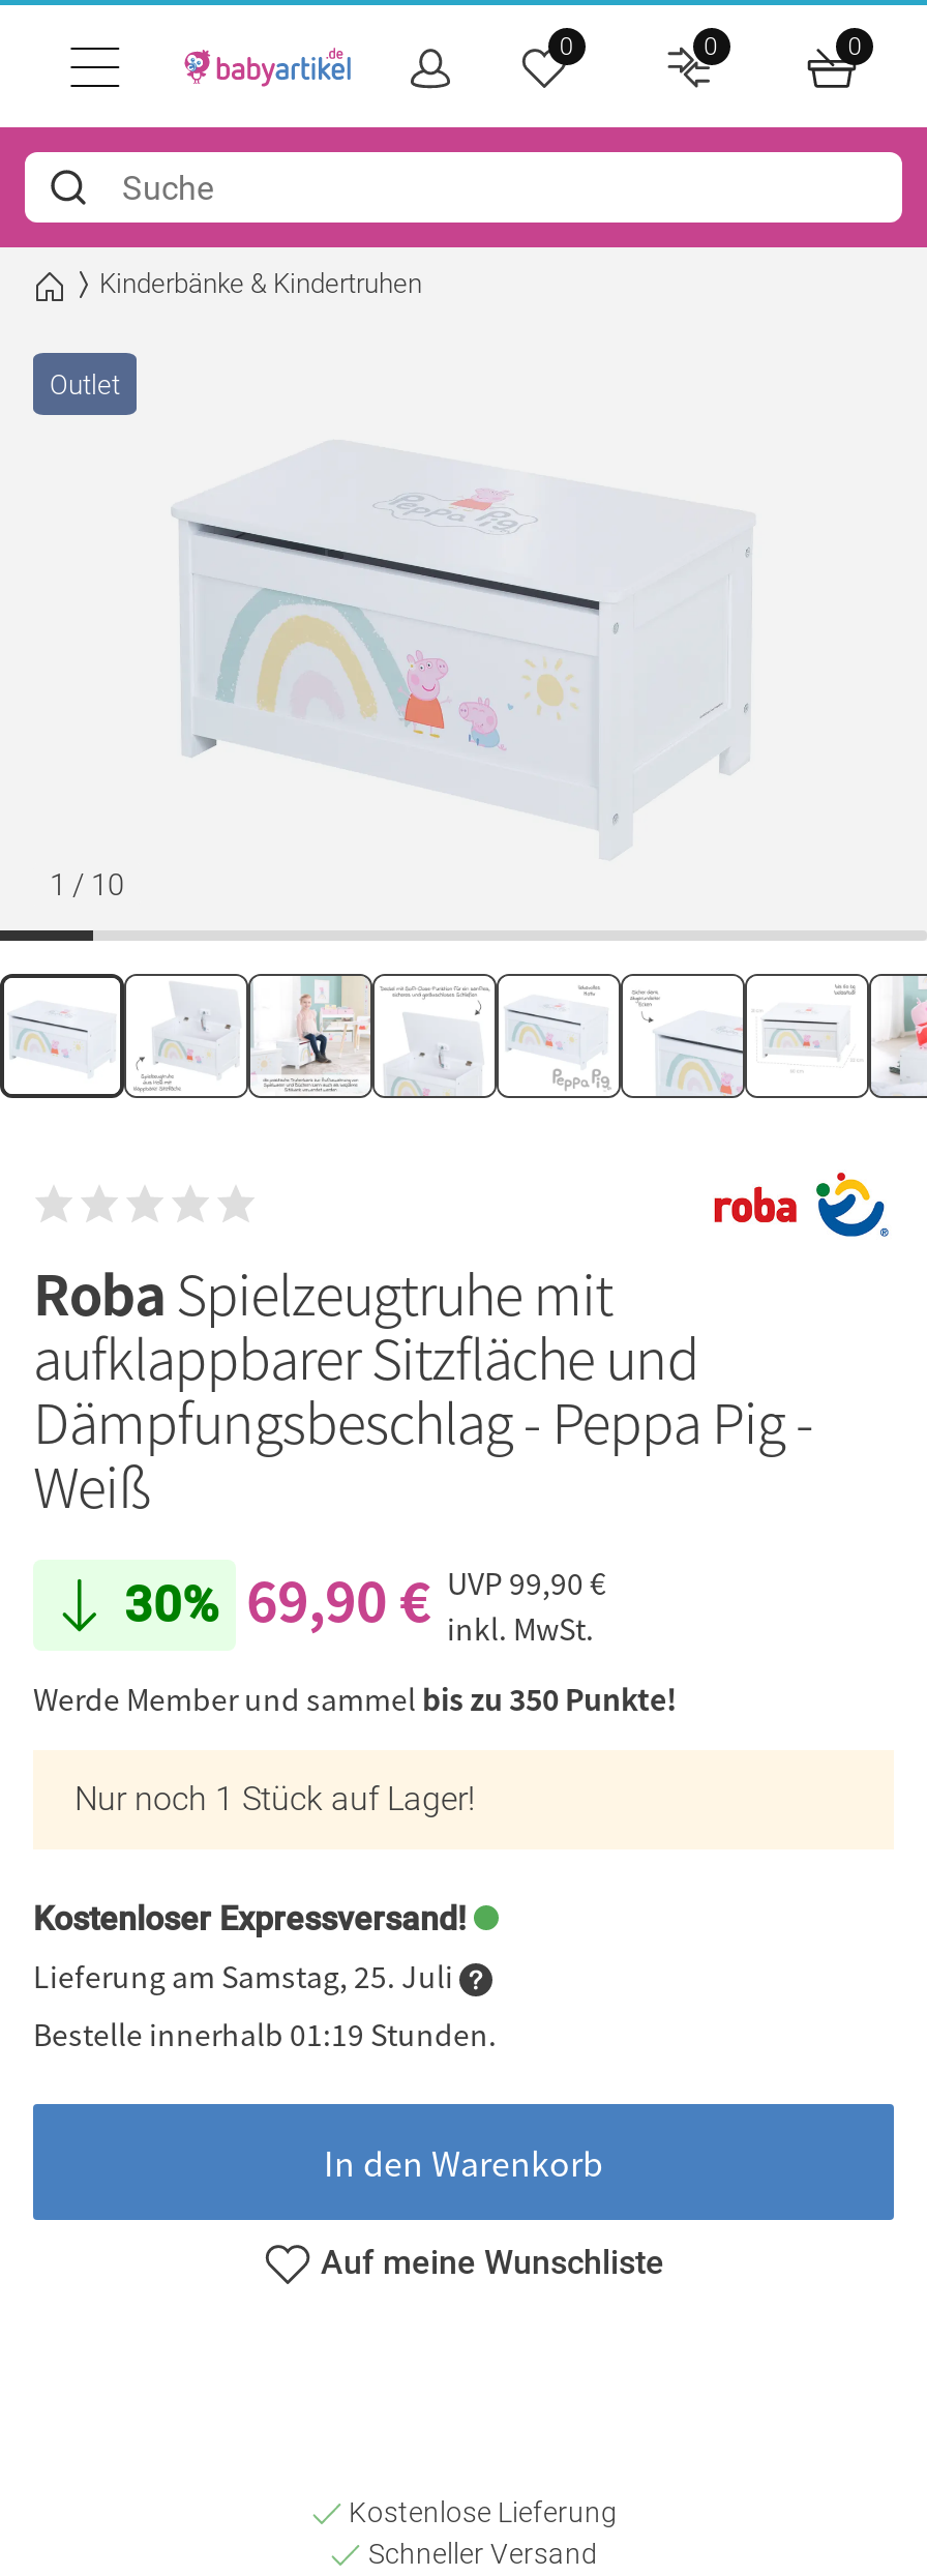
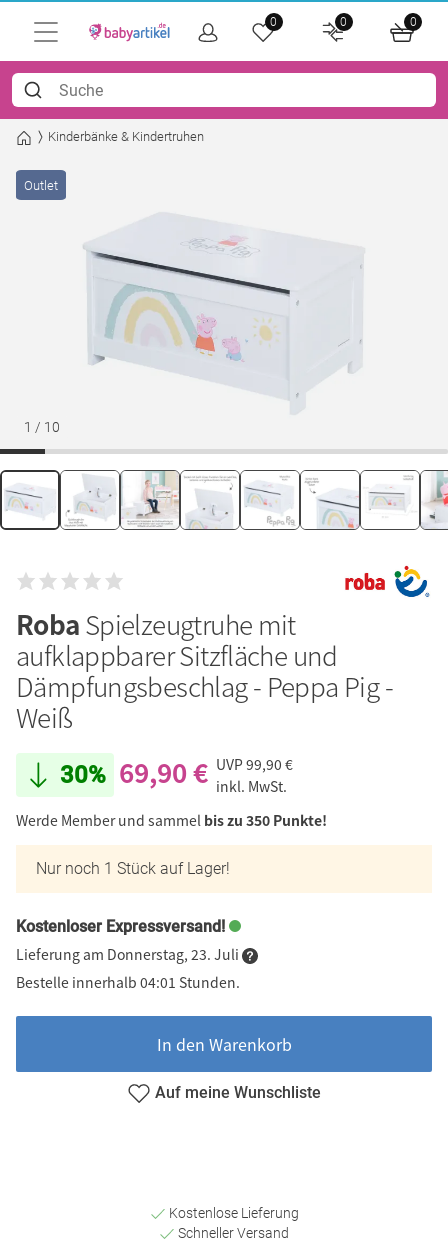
- Lieferung am Samstag, 25. Juli
+ Lieferung am Donnerstag, 23. Juli

- Bestelle innerhalb 01:19 Stunden.
+ Bestelle innerhalb 04:01 Stunden.
